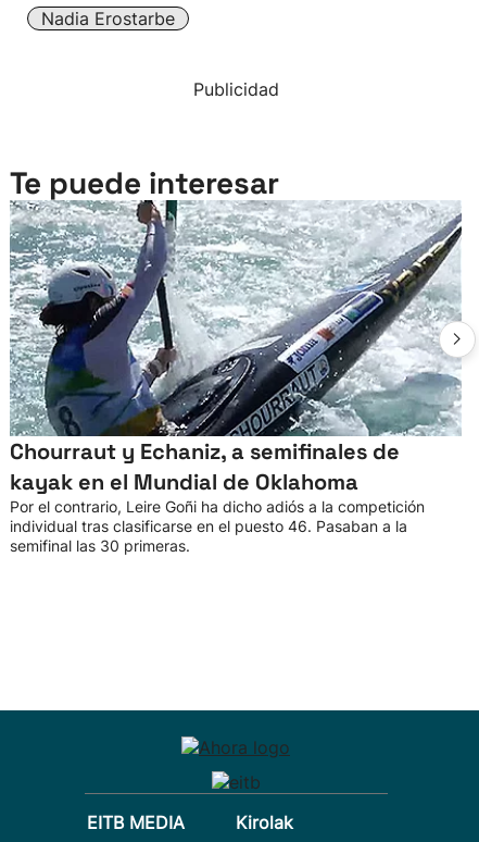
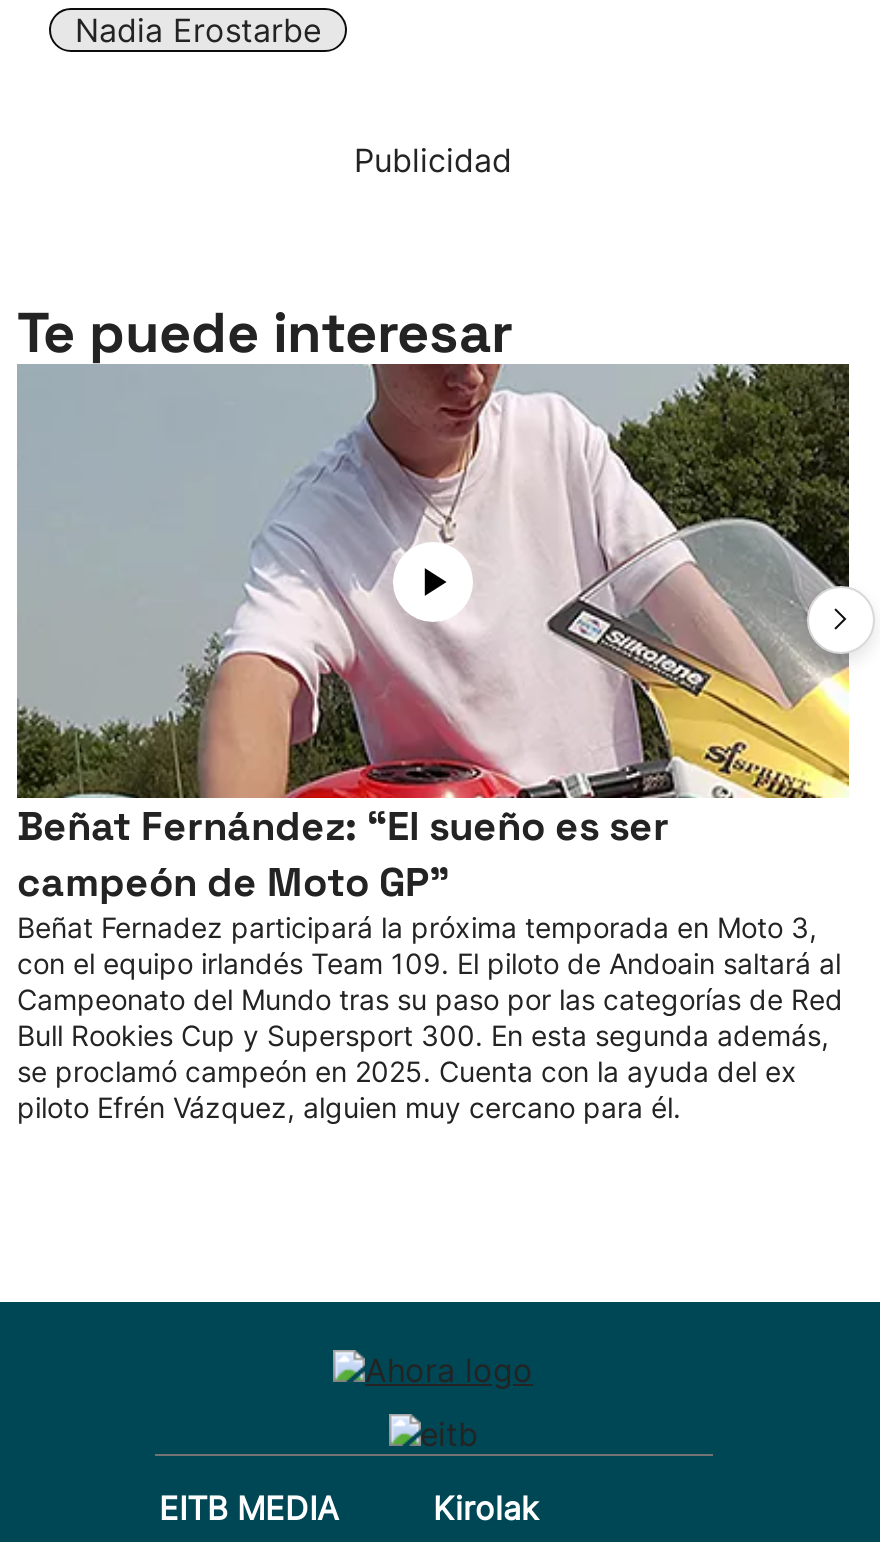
- [image]
- Chourraut y Echaniz, a semifinales de
- kayak en el Mundial de Oklahoma
- Por el contrario, Leire Goñi ha dicho adiós a la competición
- individual tras clasificarse en el puesto 46. Pasaban a la
- semifinal las 30 primeras.
+ [image]
+ Beñat Fernández: “El sueño es ser
+ campeón de Moto GP"
+ Beñat Fernadez participará la próxima temporada en Moto 3,
+ con el equipo irlandés Team 109. El piloto de Andoain saltará al
+ Campeonato del Mundo tras su paso por las categorías de Red
+ Bull Rookies Cup y Supersport 300. En esta segunda además,
+ se proclamó campeón en 2025. Cuenta con la ayuda del ex
+ piloto Efrén Vázquez, alguien muy cercano para él.
